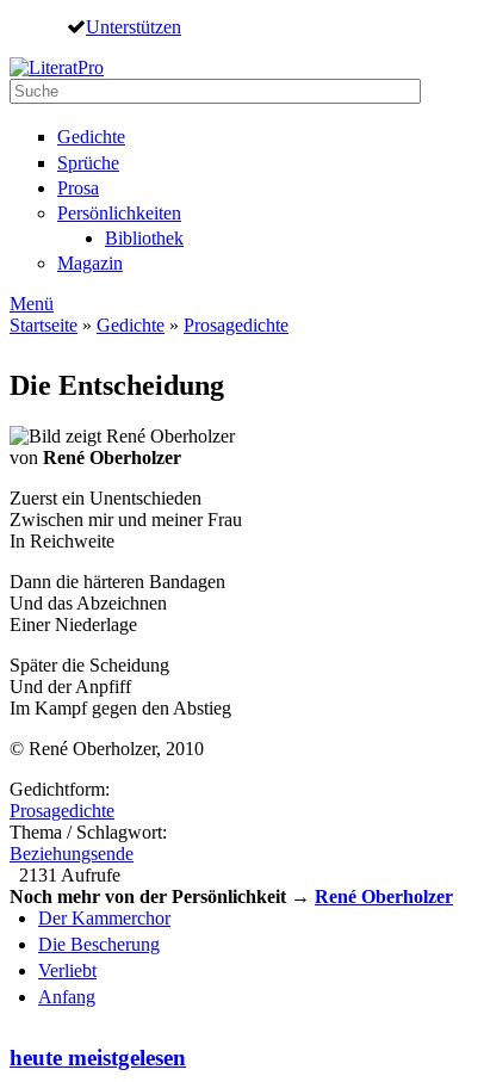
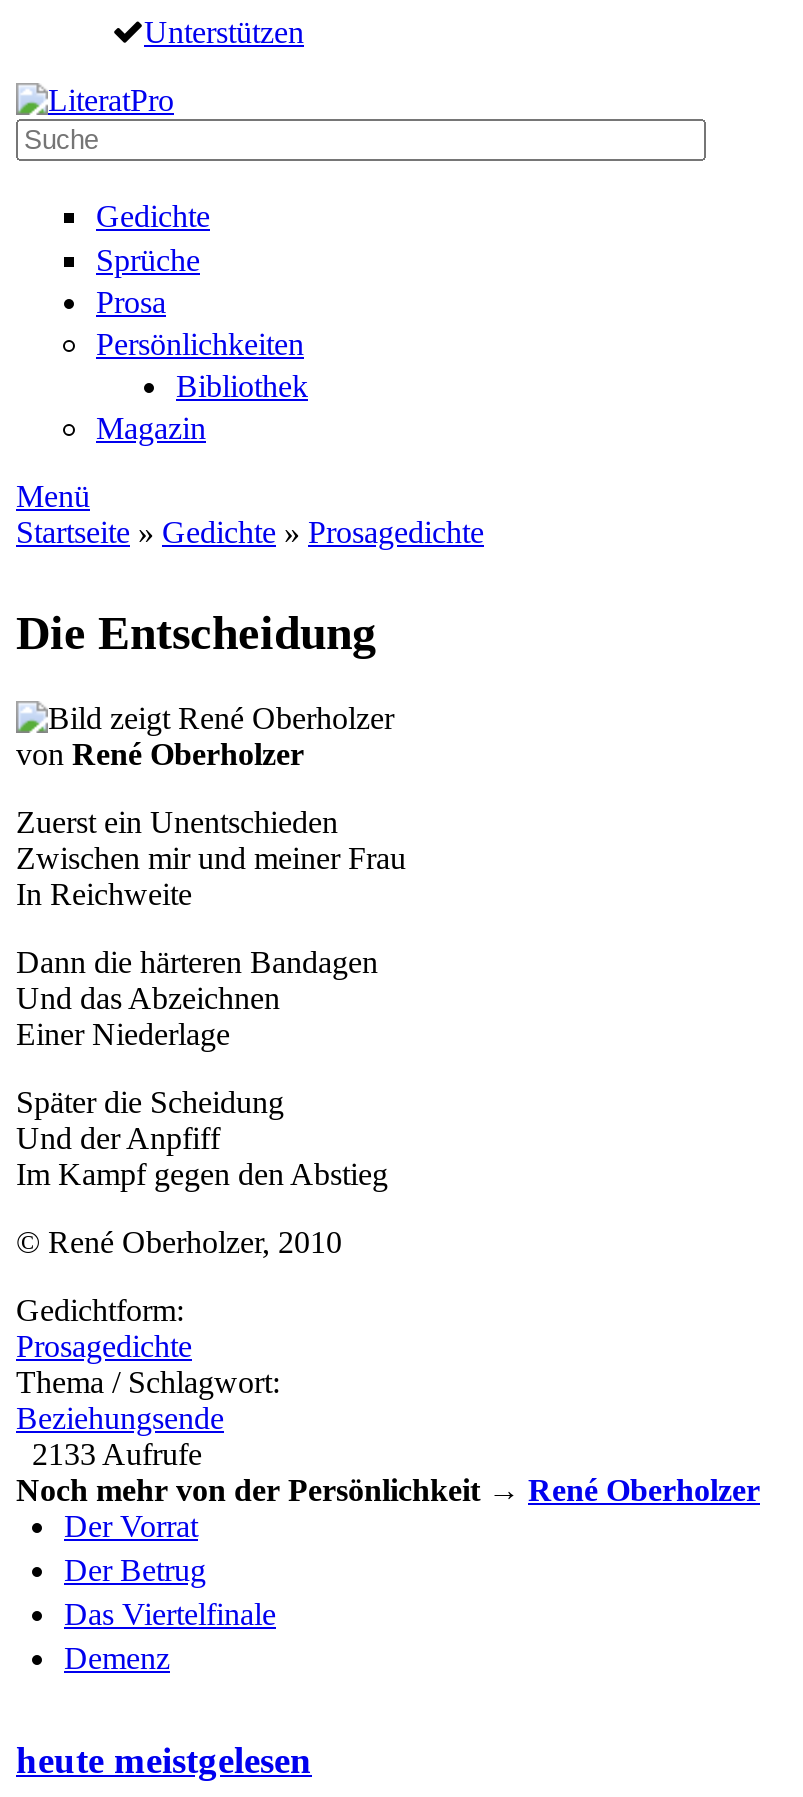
- 2131 Aufrufe
+ 2133 Aufrufe

- Der Kammerchor
- Die Bescherung
- Verliebt
- Anfang
+ Der Vorrat
+ Der Betrug
+ Das Viertelfinale
+ Demenz
